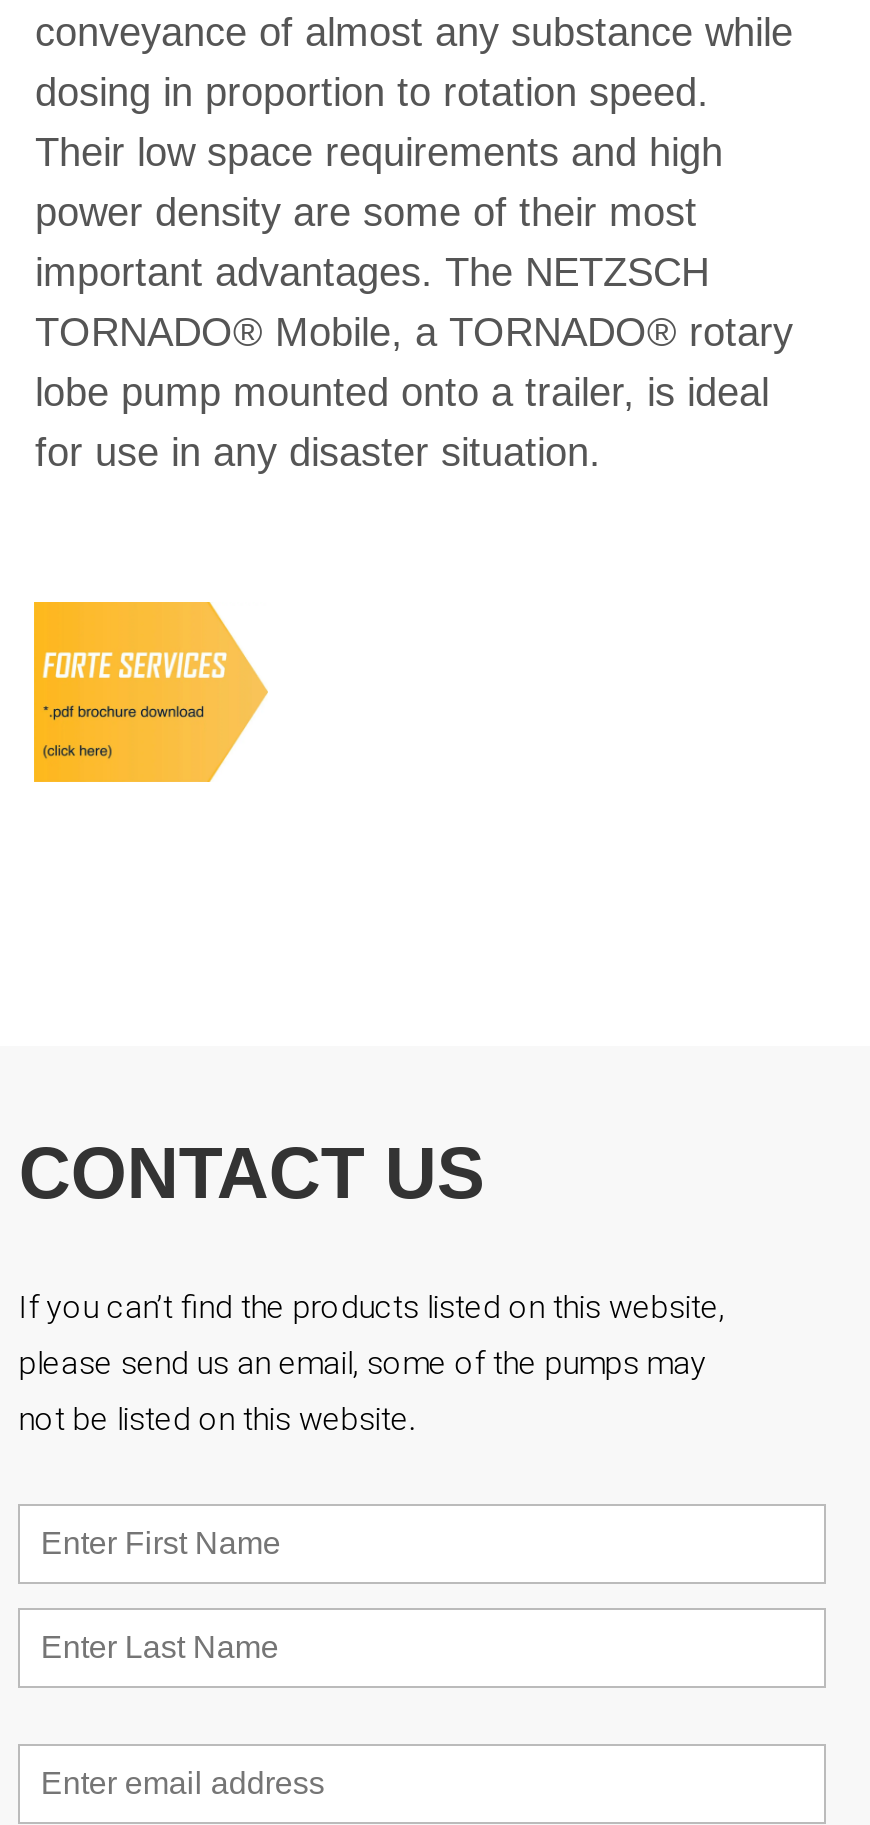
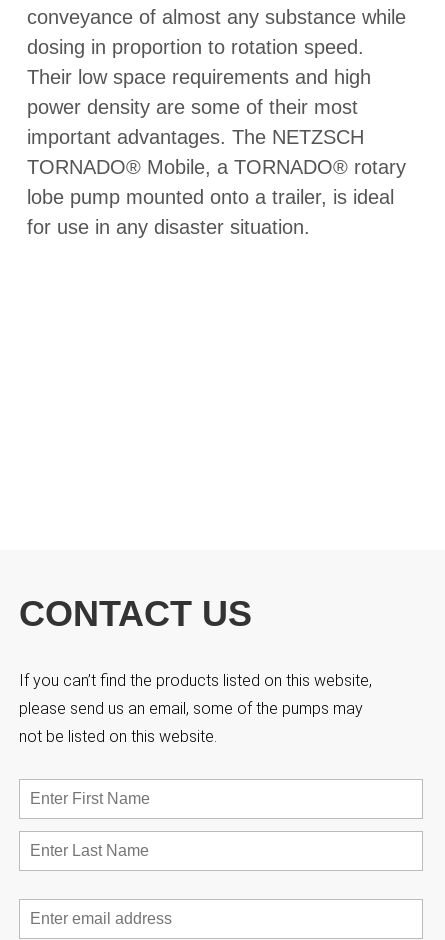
- [image]
